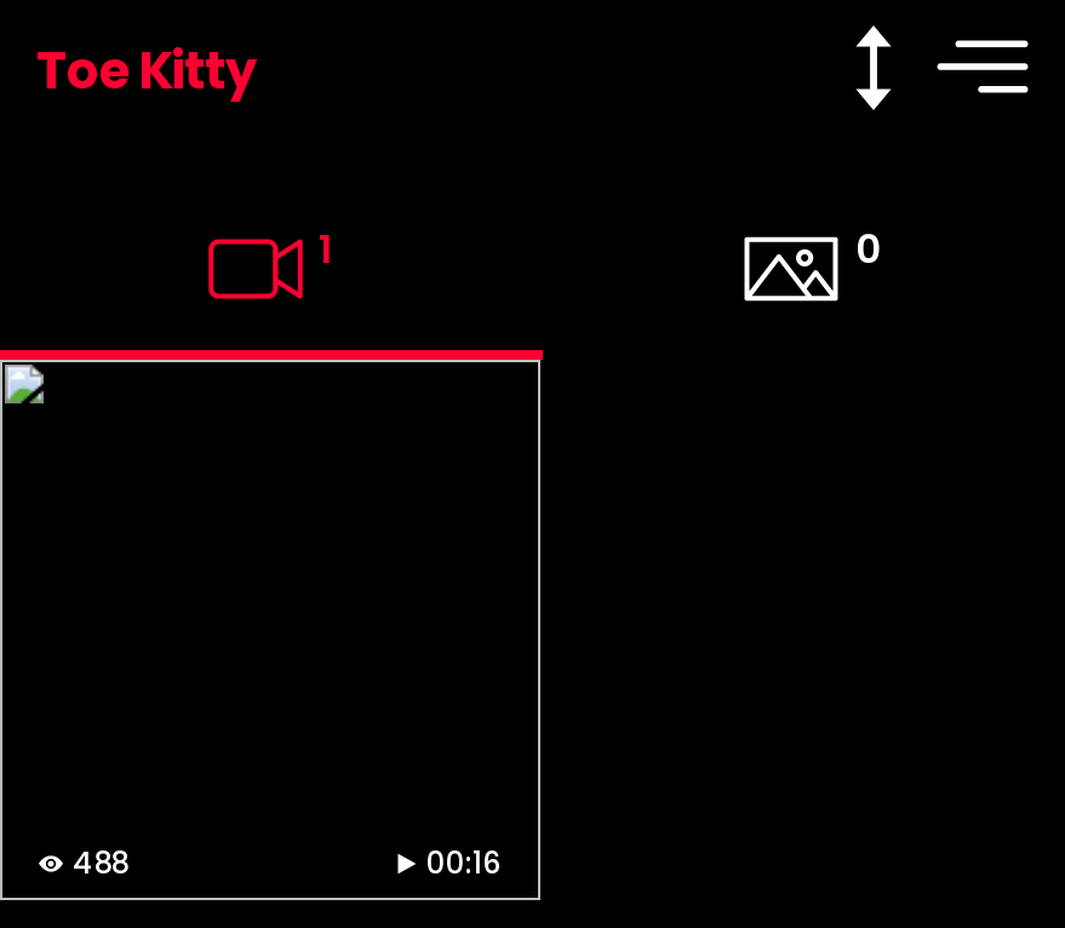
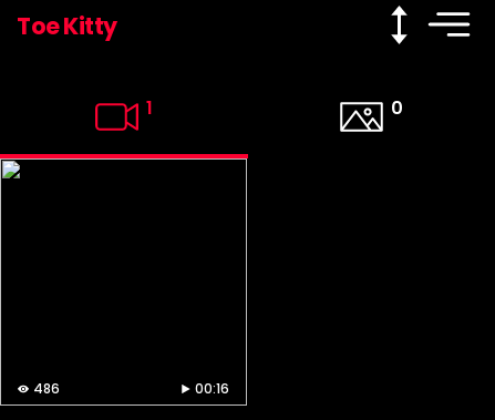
- 488
+ 486
